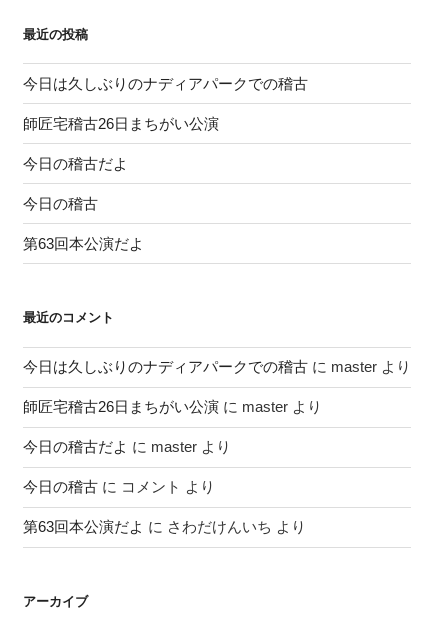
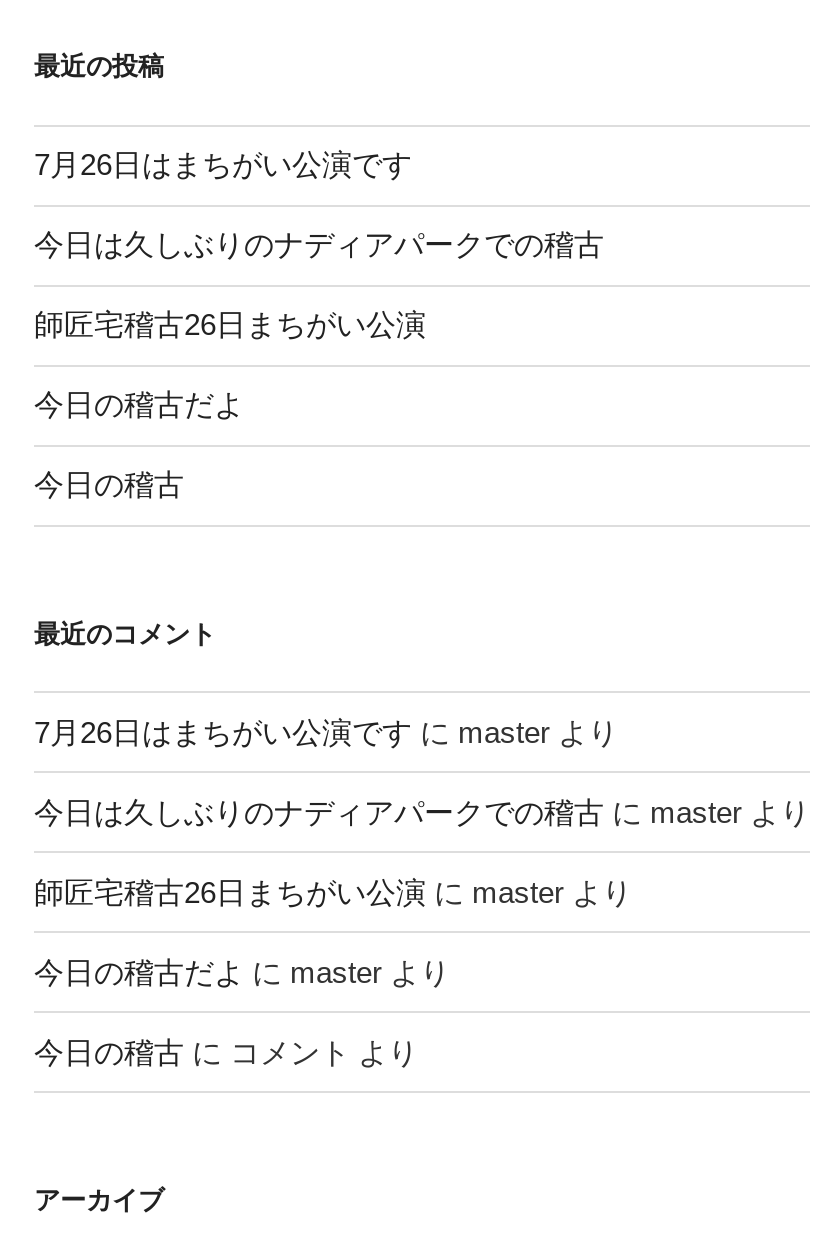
+ 7月26日はまちがい公演です

moved down: 今日は久しぶりのナディアパークでの稽古 | 師匠宅稽古26日まちがい公演 | 今日の稽古だよ | 今日の稽古

- 第63回本公演だよ

+ 7月26日はまちがい公演ですにmasterより

moved down: 今日は久しぶりのナディアパークでの稽古にmasterより | 師匠宅稽古26日まちがい公演にmasterより | 今日の稽古だよにmasterより | 今日の稽古にコメントより

- 第63回本公演だよにさわだけんいちより
